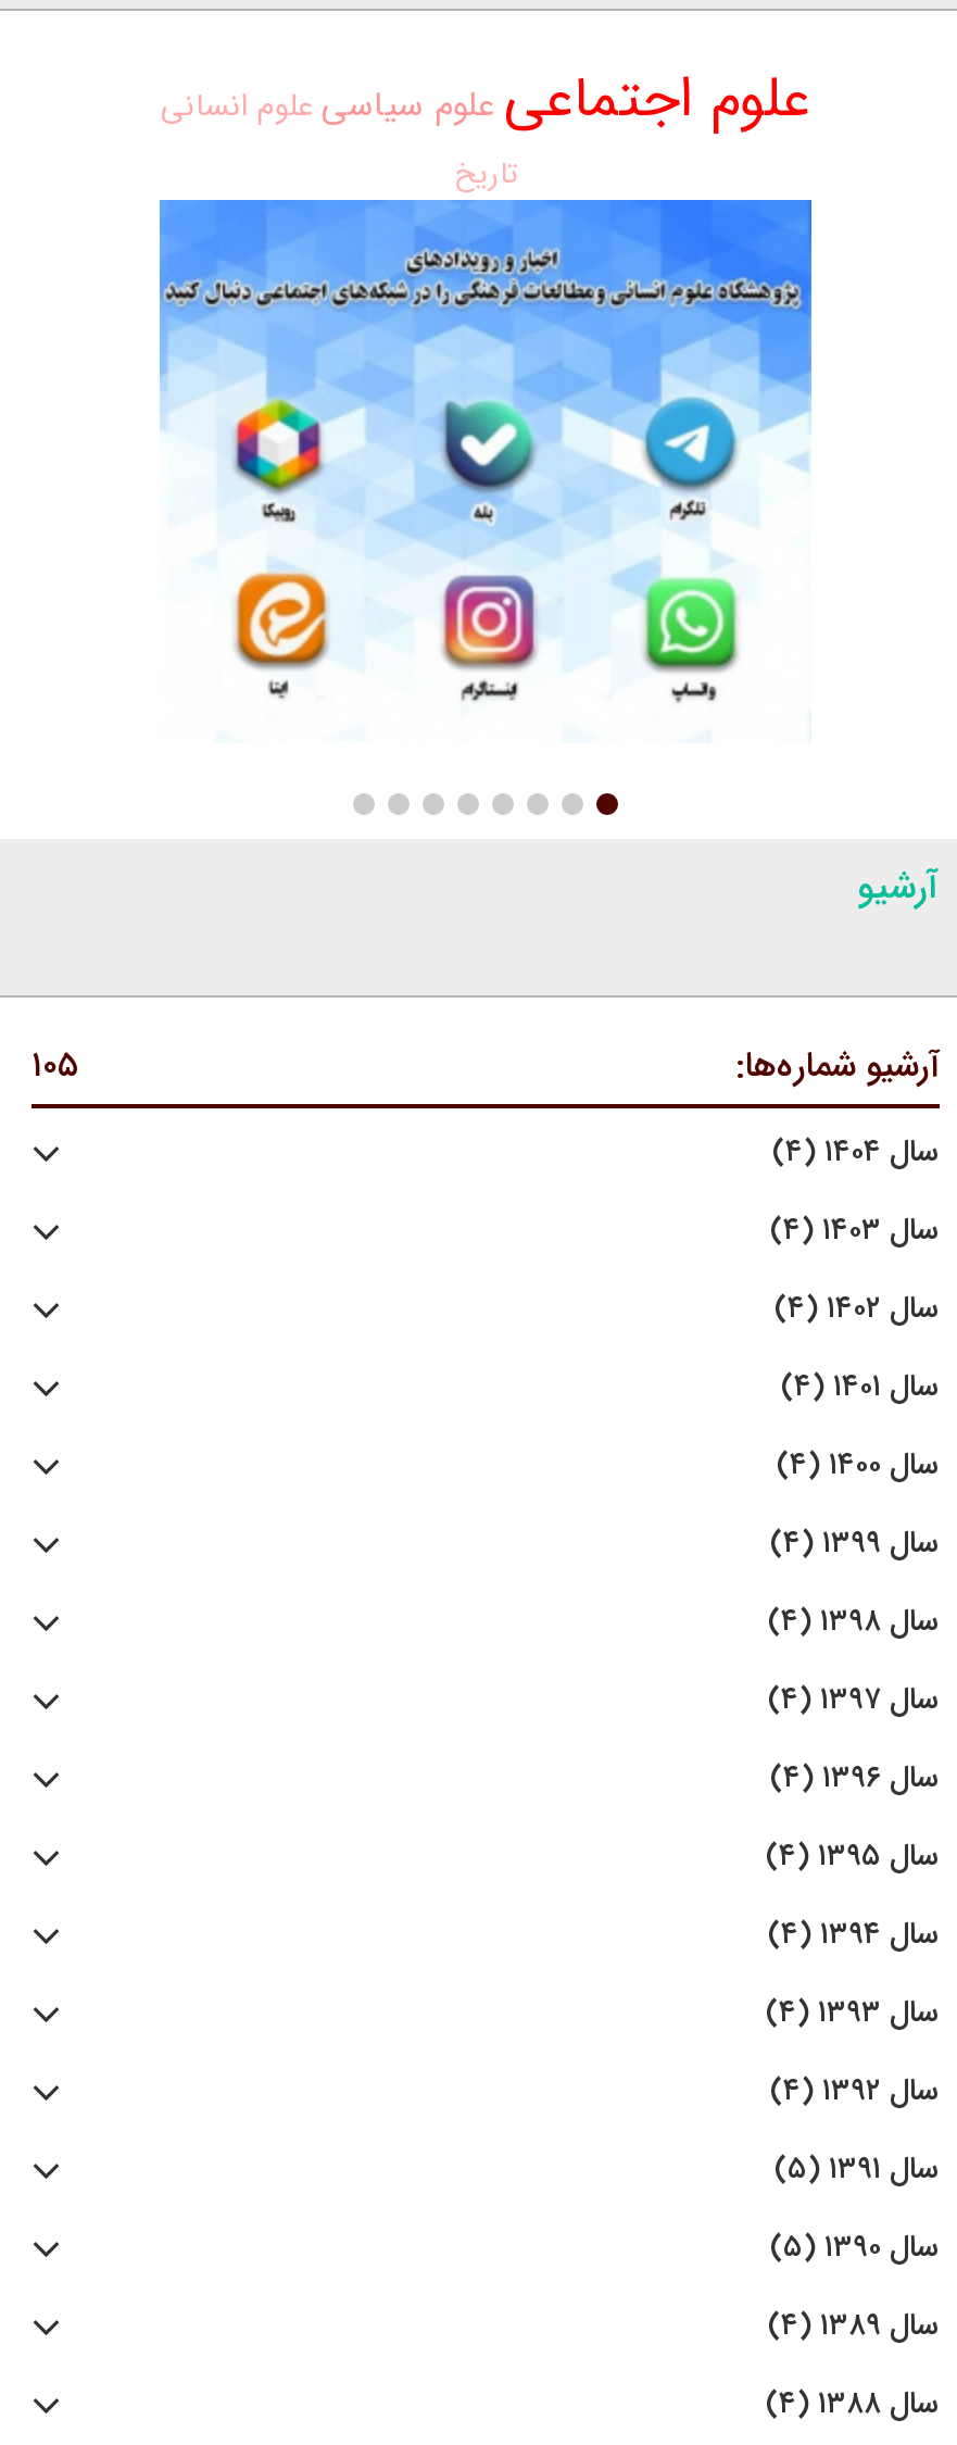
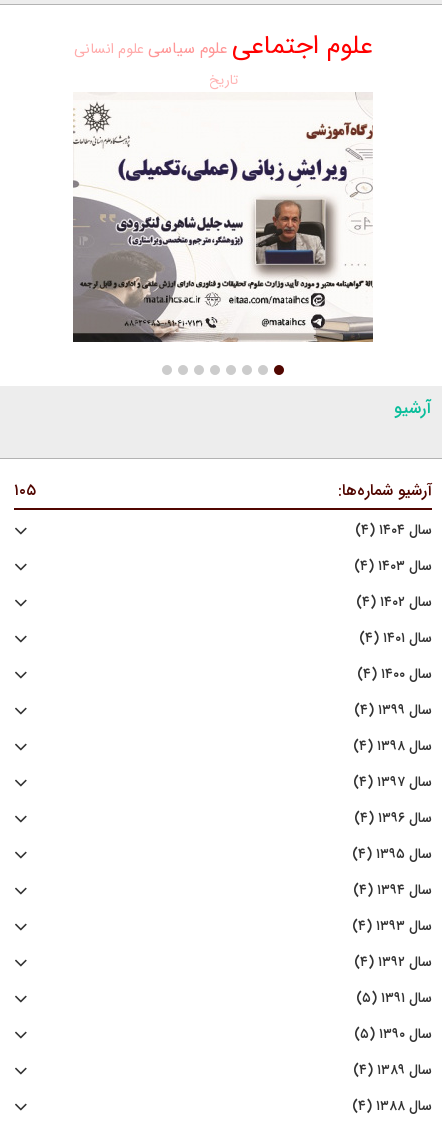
- [image]
+ [image]
